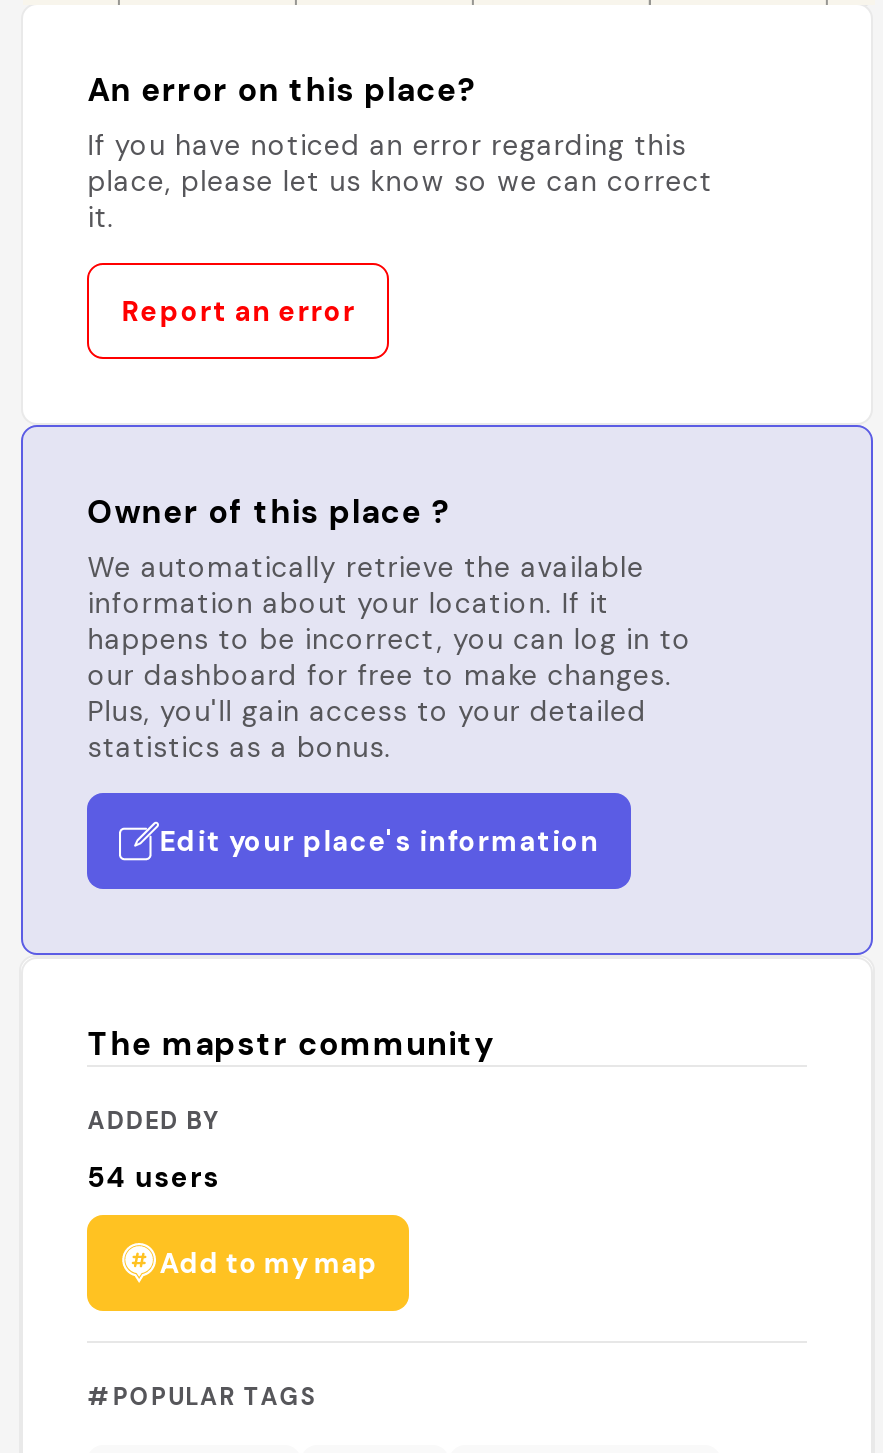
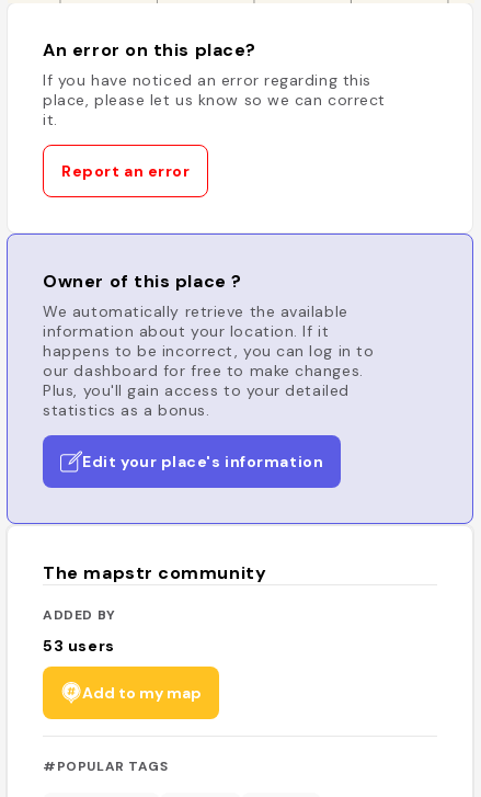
- 54 users
+ 53 users
